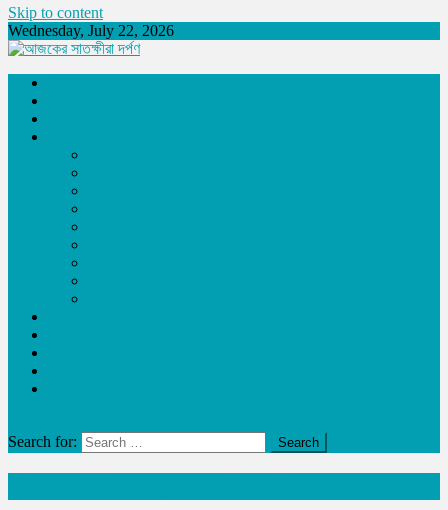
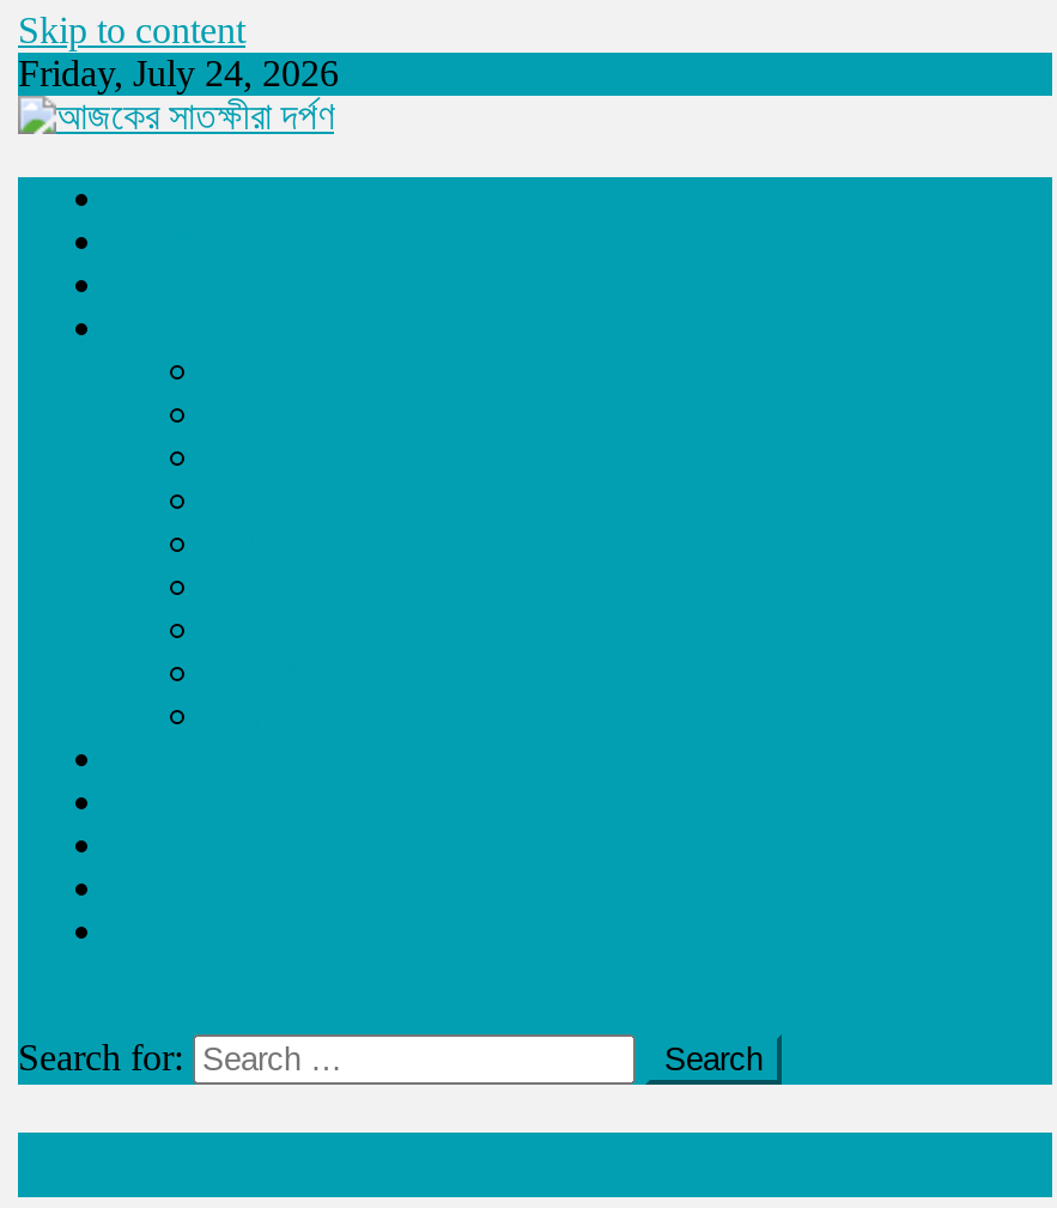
- Wednesday, July 22, 2026
+ Friday, July 24, 2026
